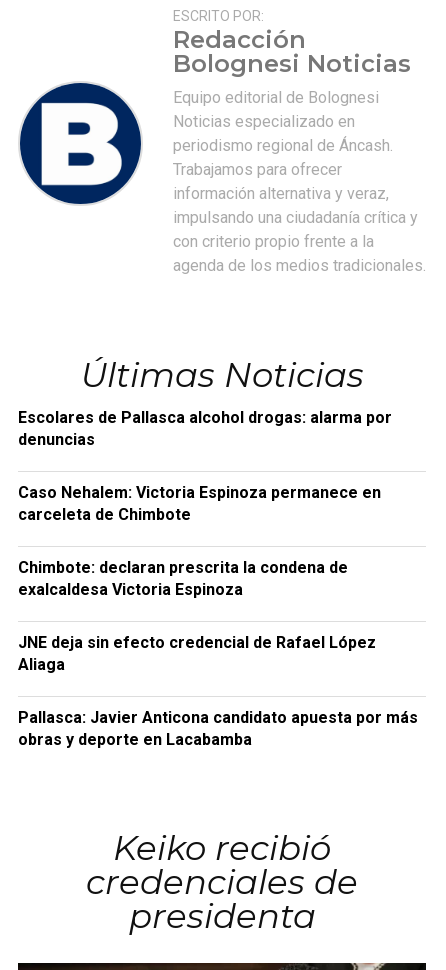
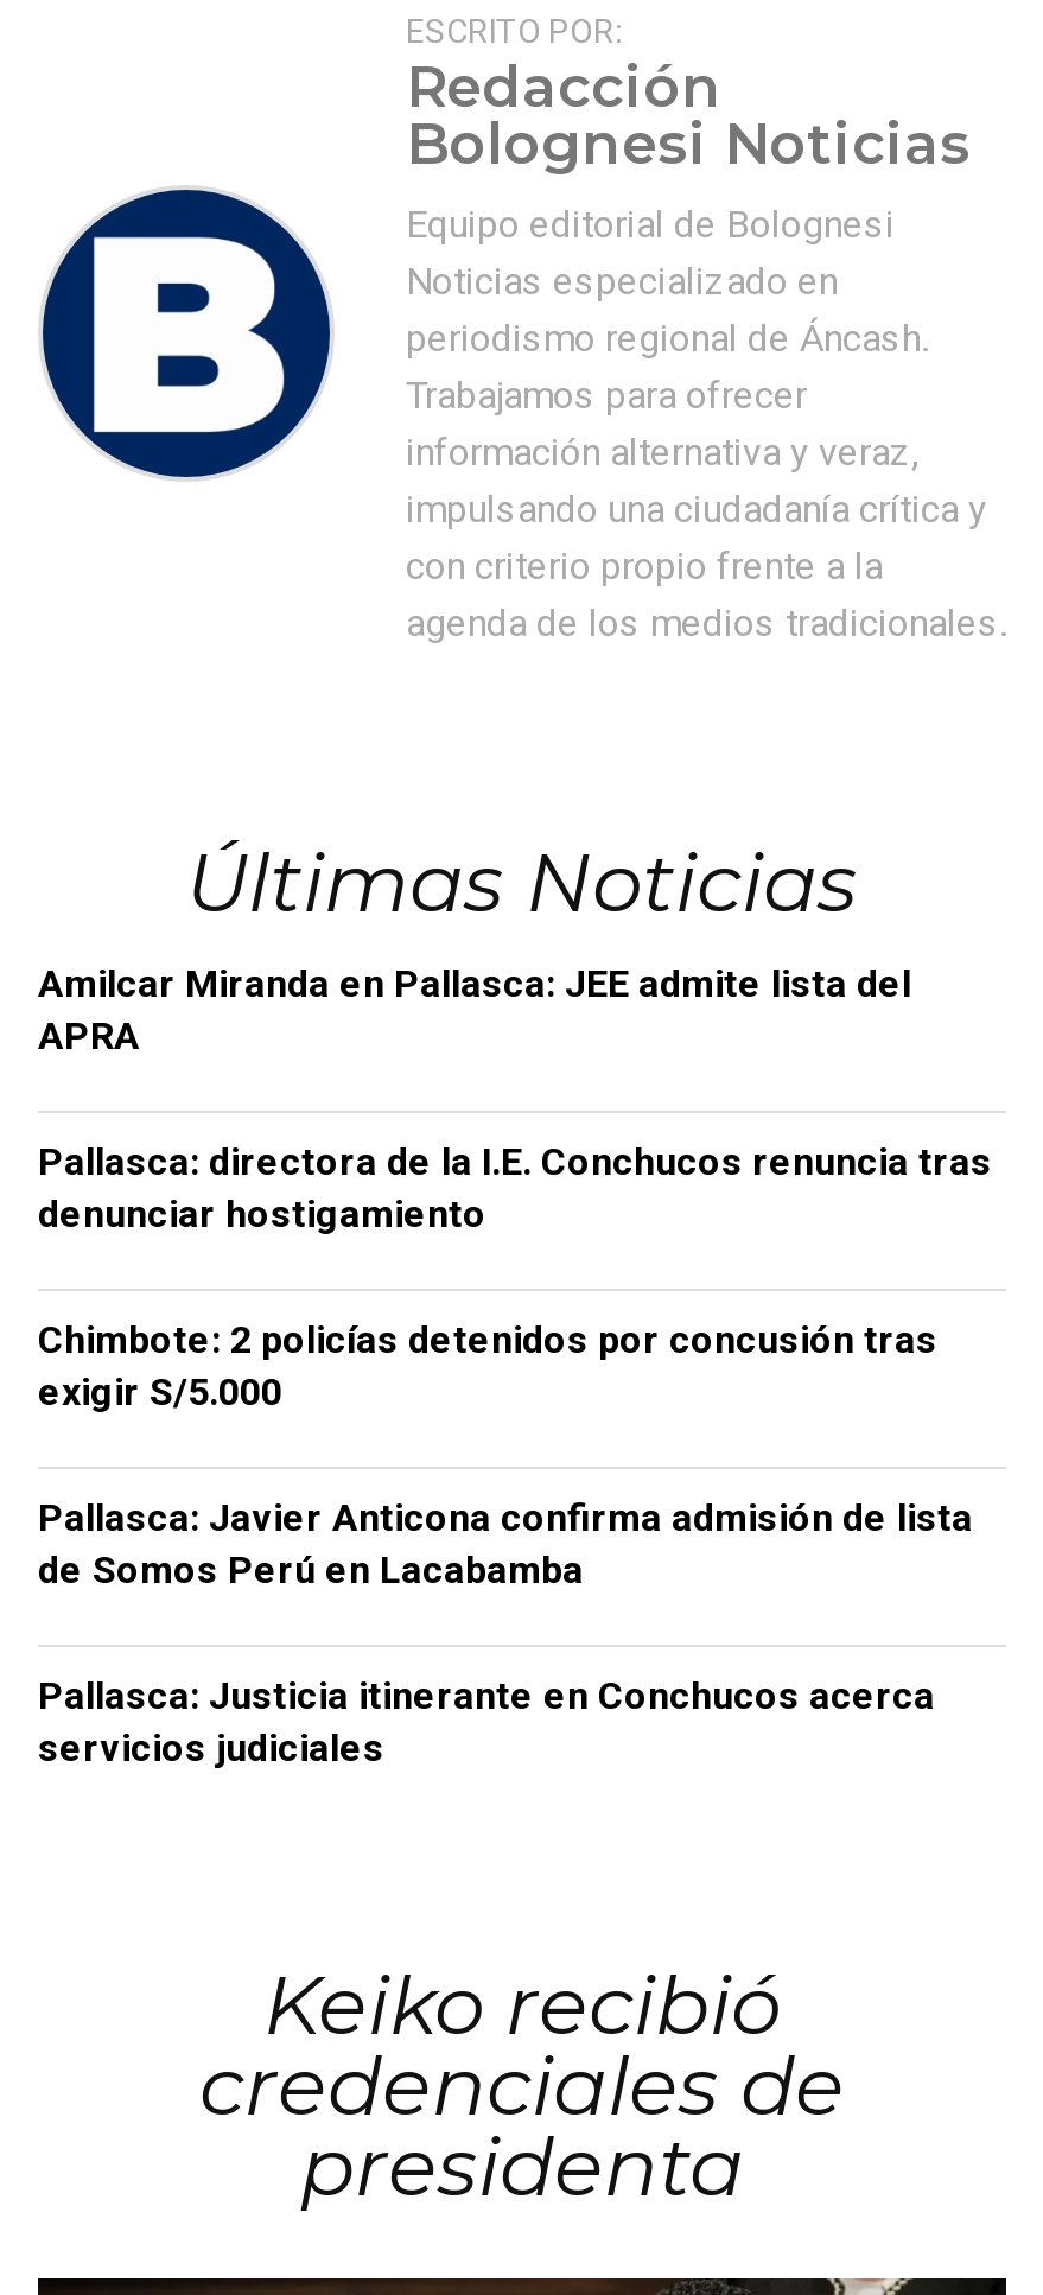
- Escolares de Pallasca alcohol drogas: alarma por
- denuncias
+ Amilcar Miranda en Pallasca: JEE admite lista del
+ APRA

- Caso Nehalem: Victoria Espinoza permanece en
- carceleta de Chimbote
+ Pallasca: directora de la I.E. Conchucos renuncia tras
+ denunciar hostigamiento

- Chimbote: declaran prescrita la condena de
- exalcaldesa Victoria Espinoza
+ Chimbote: 2 policías detenidos por concusión tras
+ exigir S/5.000

- JNE deja sin efecto credencial de Rafael López
- Aliaga
+ Pallasca: Javier Anticona confirma admisión de lista
+ de Somos Perú en Lacabamba

- Pallasca: Javier Anticona candidato apuesta por más
- obras y deporte en Lacabamba
+ Pallasca: Justicia itinerante en Conchucos acerca
+ servicios judiciales
